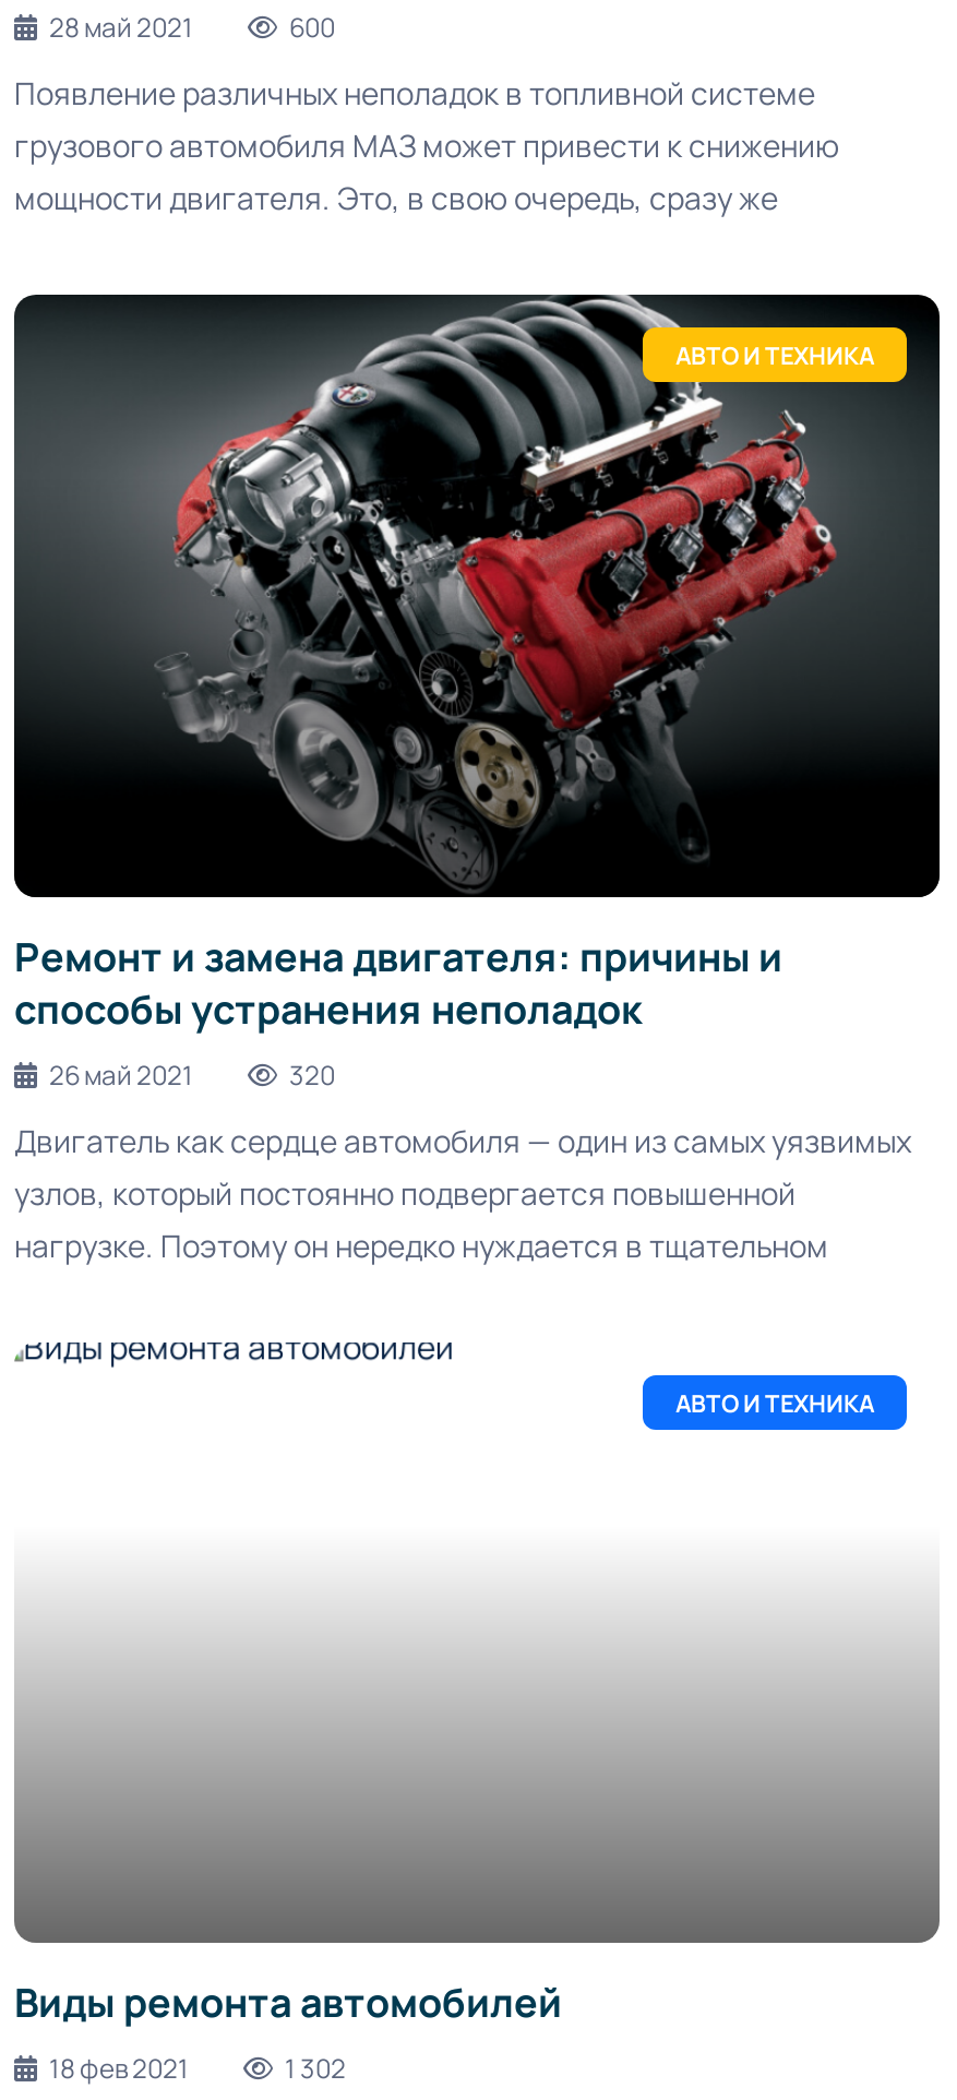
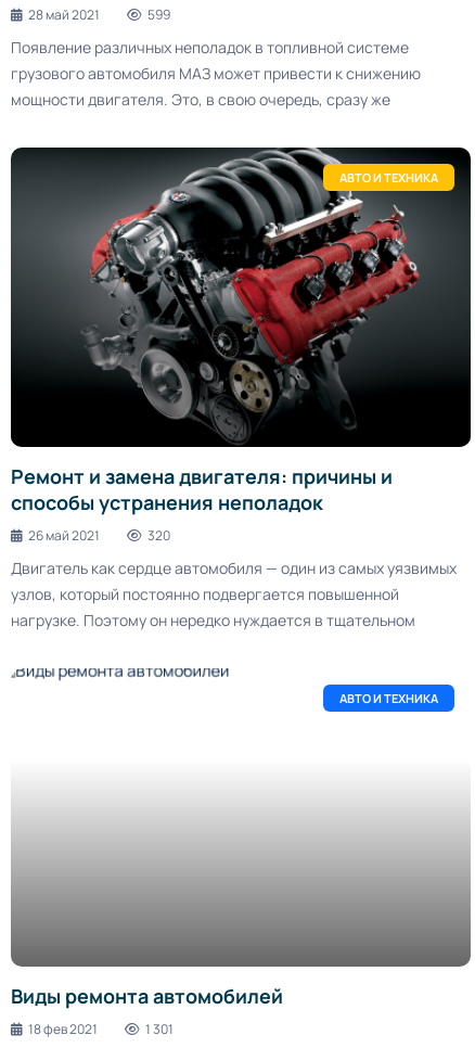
- 600
+ 599

- 1 302
+ 1 301
